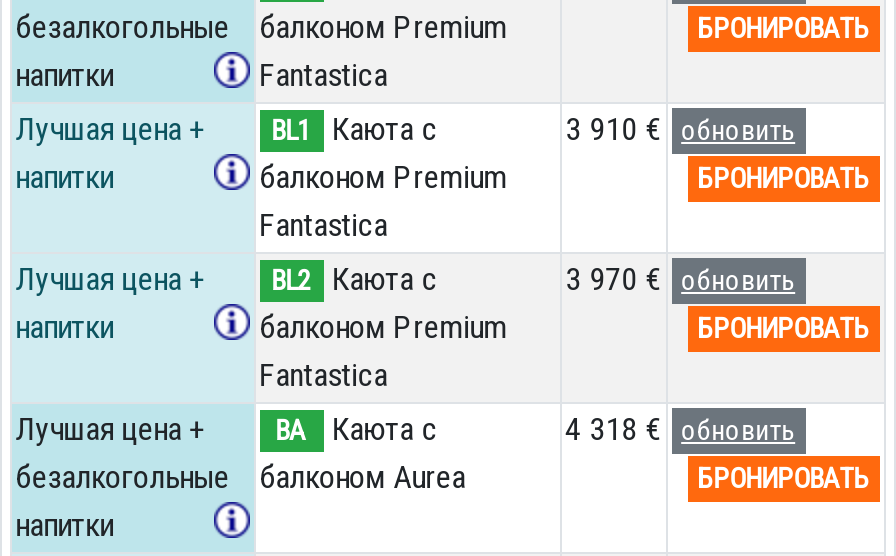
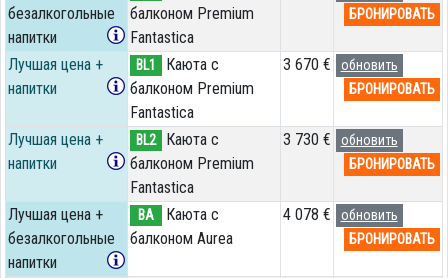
- 3 910 € обновить
+ 3 670 € обновить

- 3 970 € обновить
+ 3 730 € обновить

- 4 318 € обновить
+ 4 078 € обновить
